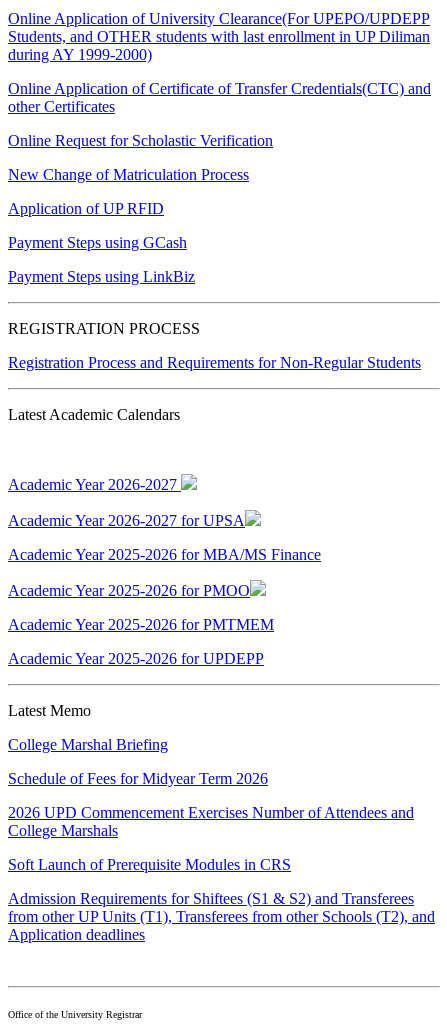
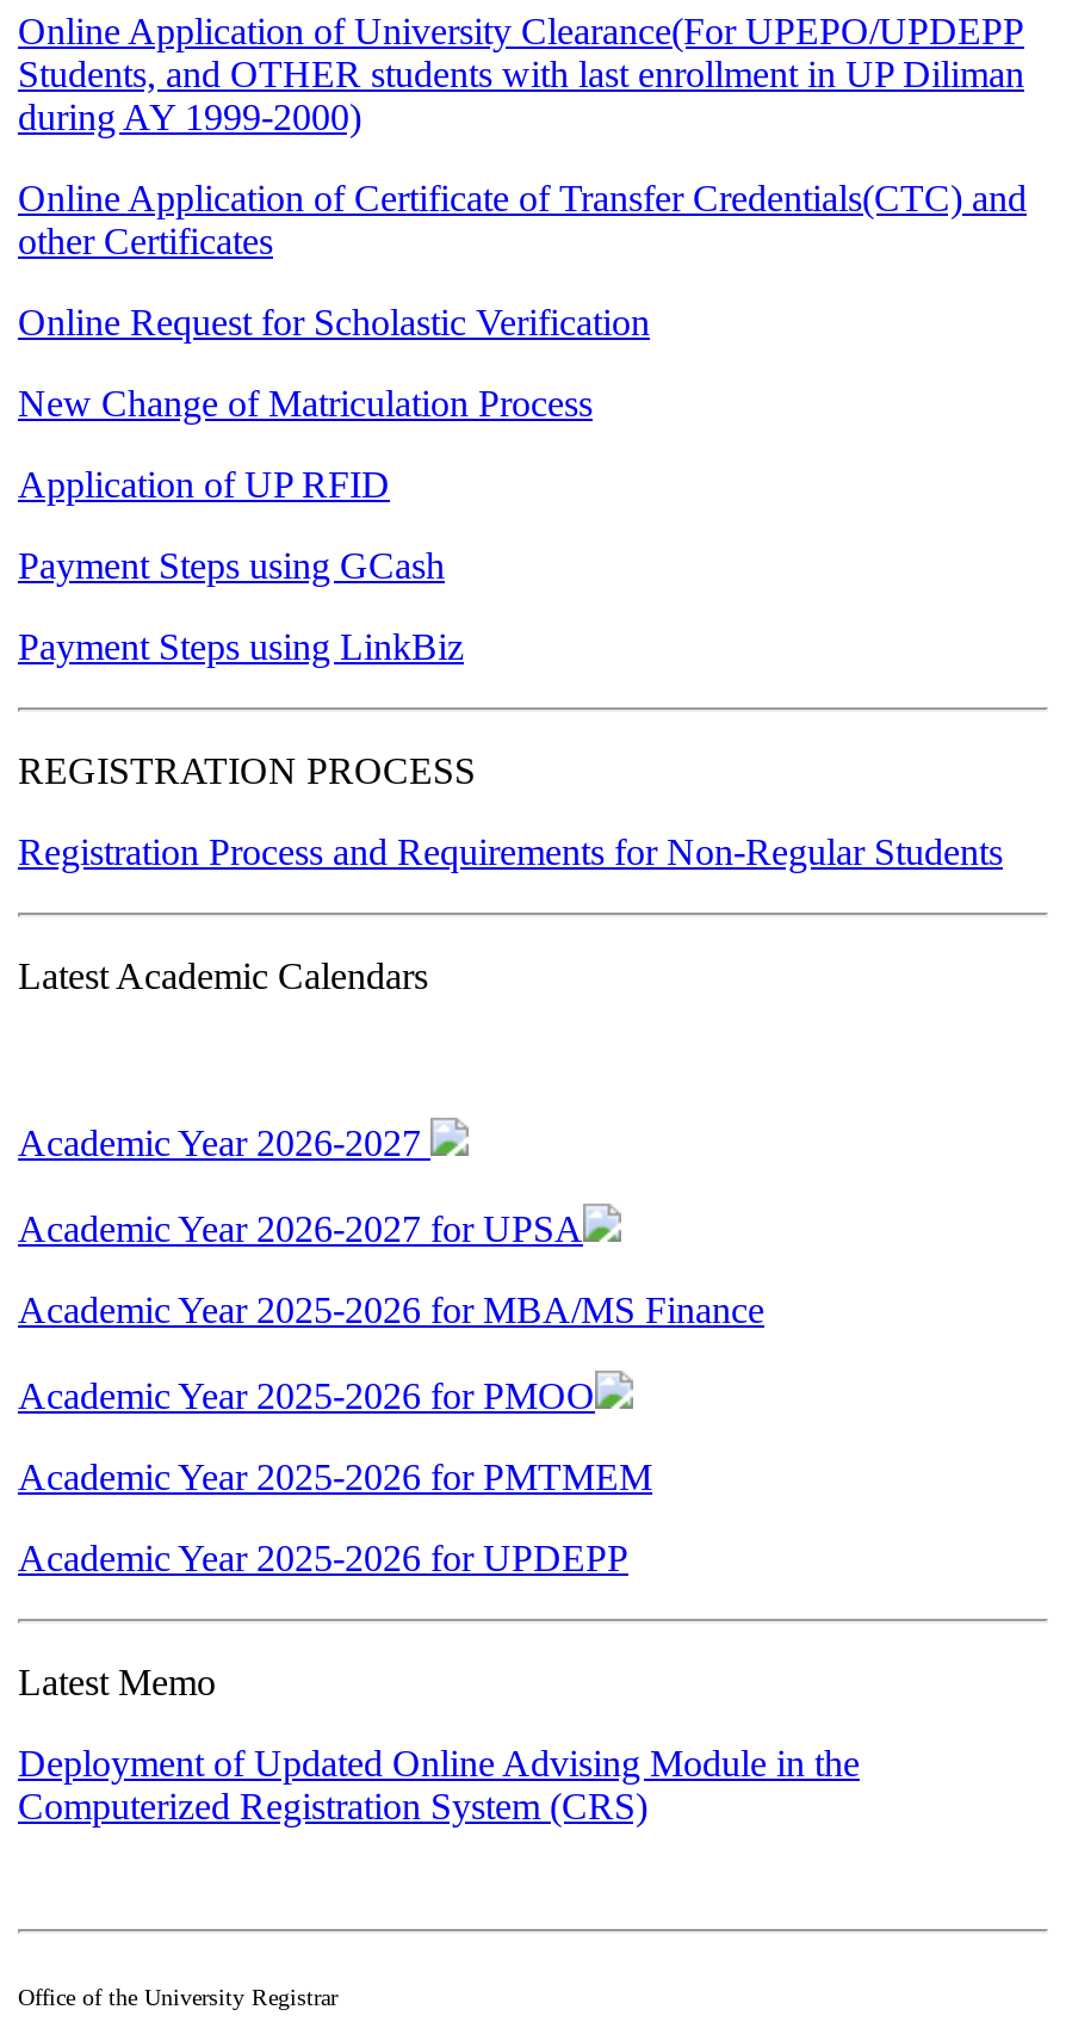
- College Marshal Briefing
- Schedule of Fees for Midyear Term 2026
- 2026 UPD Commencement Exercises Number of Attendees and
- College Marshals
- Soft Launch of Prerequisite Modules in CRS
- Admission Requirements for Shiftees (S1 & S2) and Transferees
- from other UP Units (T1), Transferees from other Schools (T2), and
- Application deadlines
+ Deployment of Updated Online Advising Module in the
+ Computerized Registration System (CRS)
